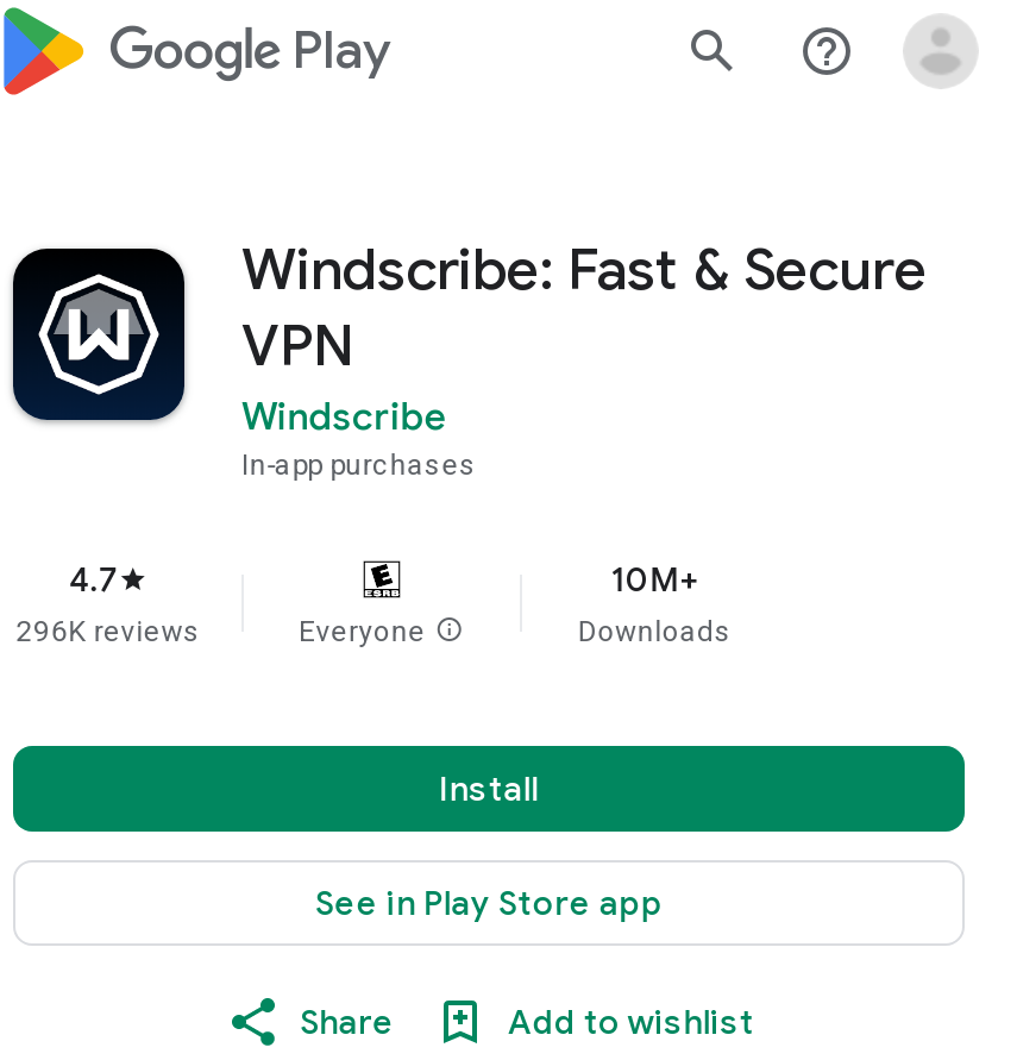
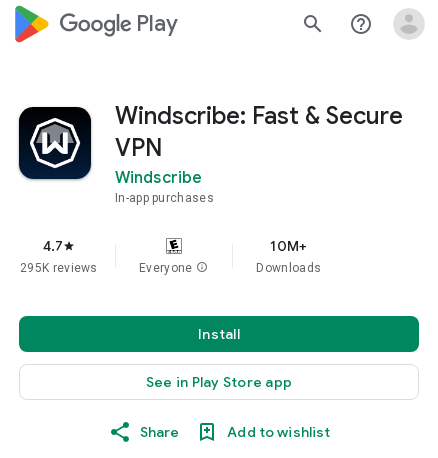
- 296K reviews
+ 295K reviews
